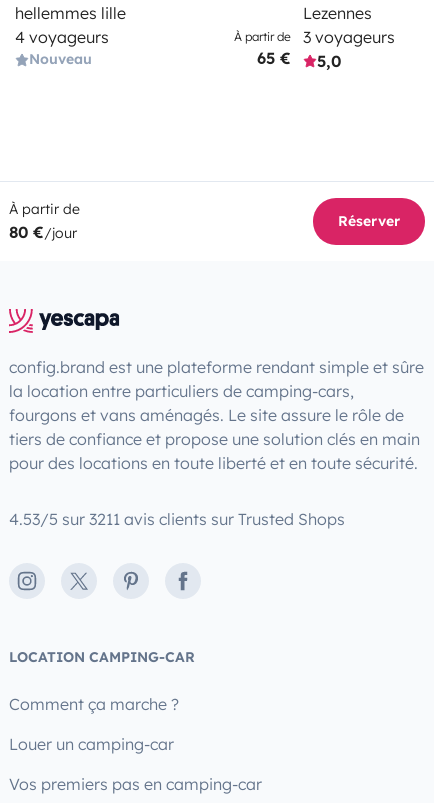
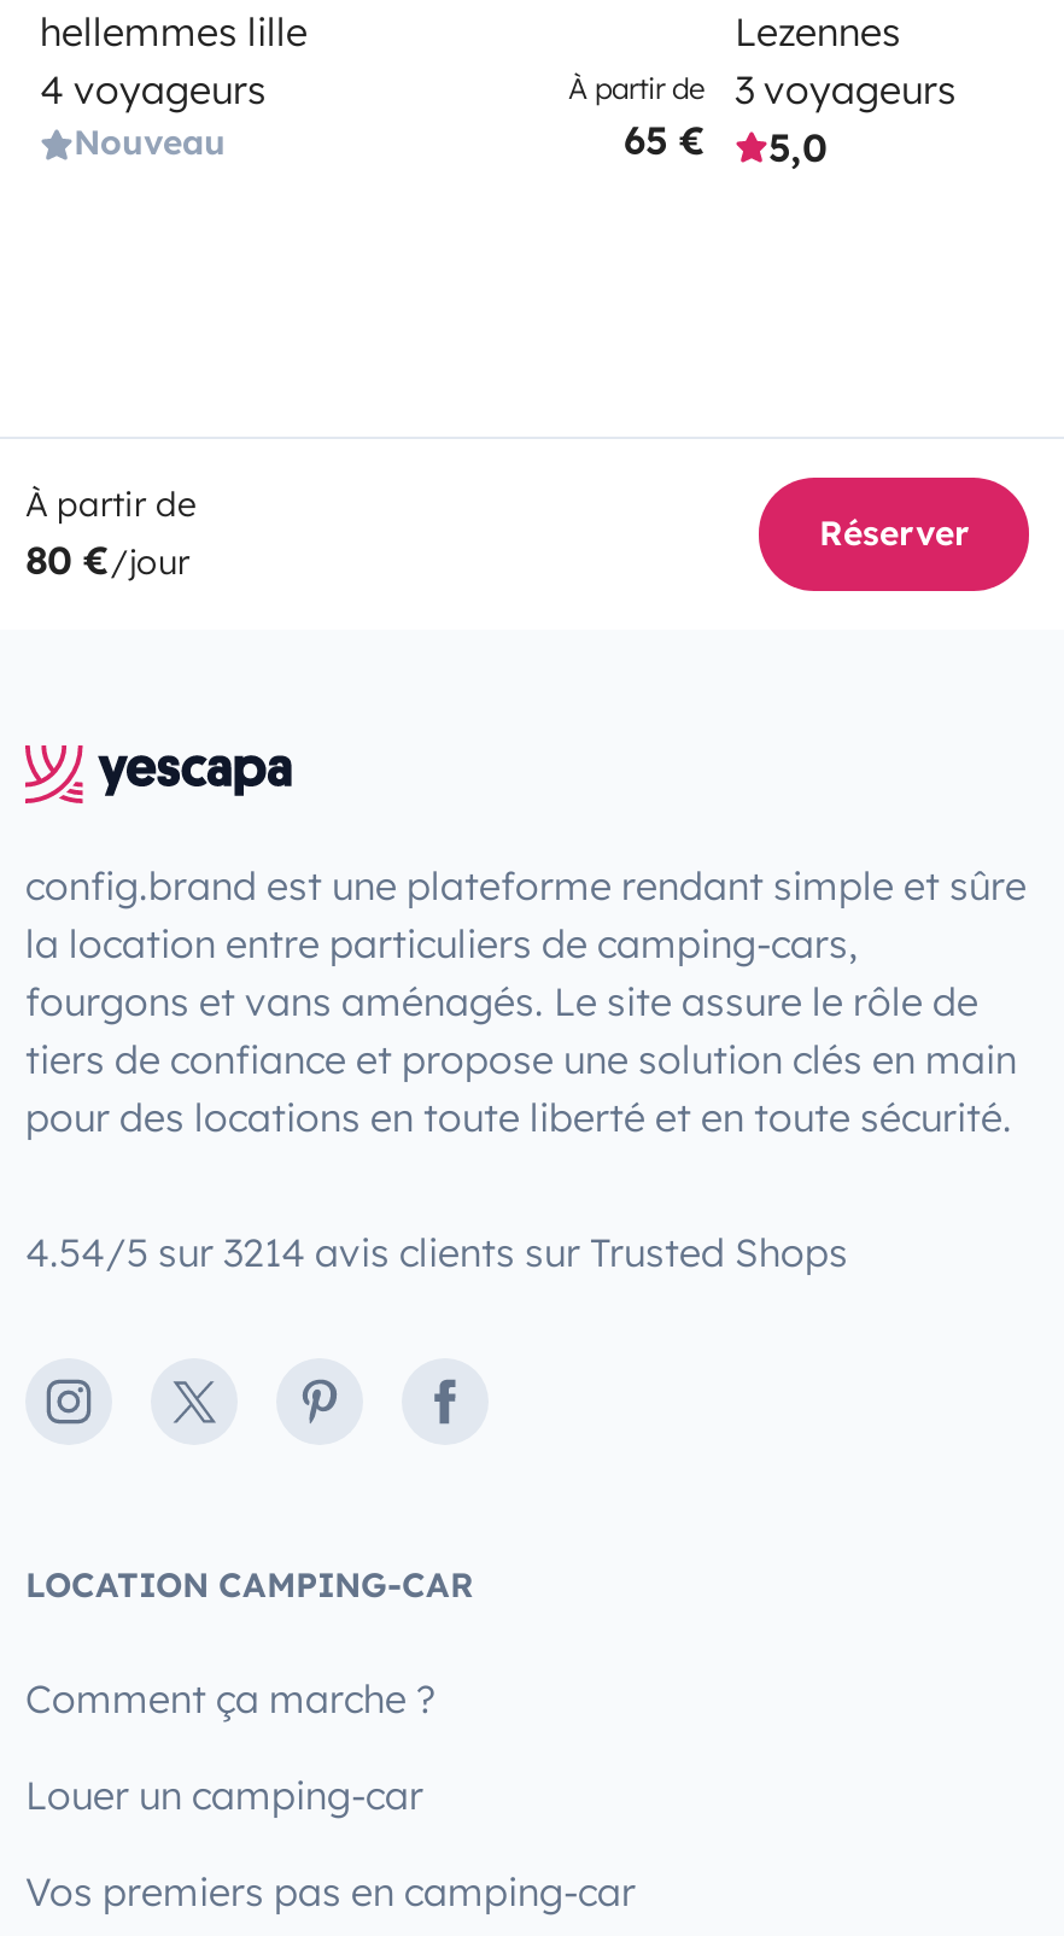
- 4.53/5 sur 3211 avis clients sur Trusted Shops
+ 4.54/5 sur 3214 avis clients sur Trusted Shops
